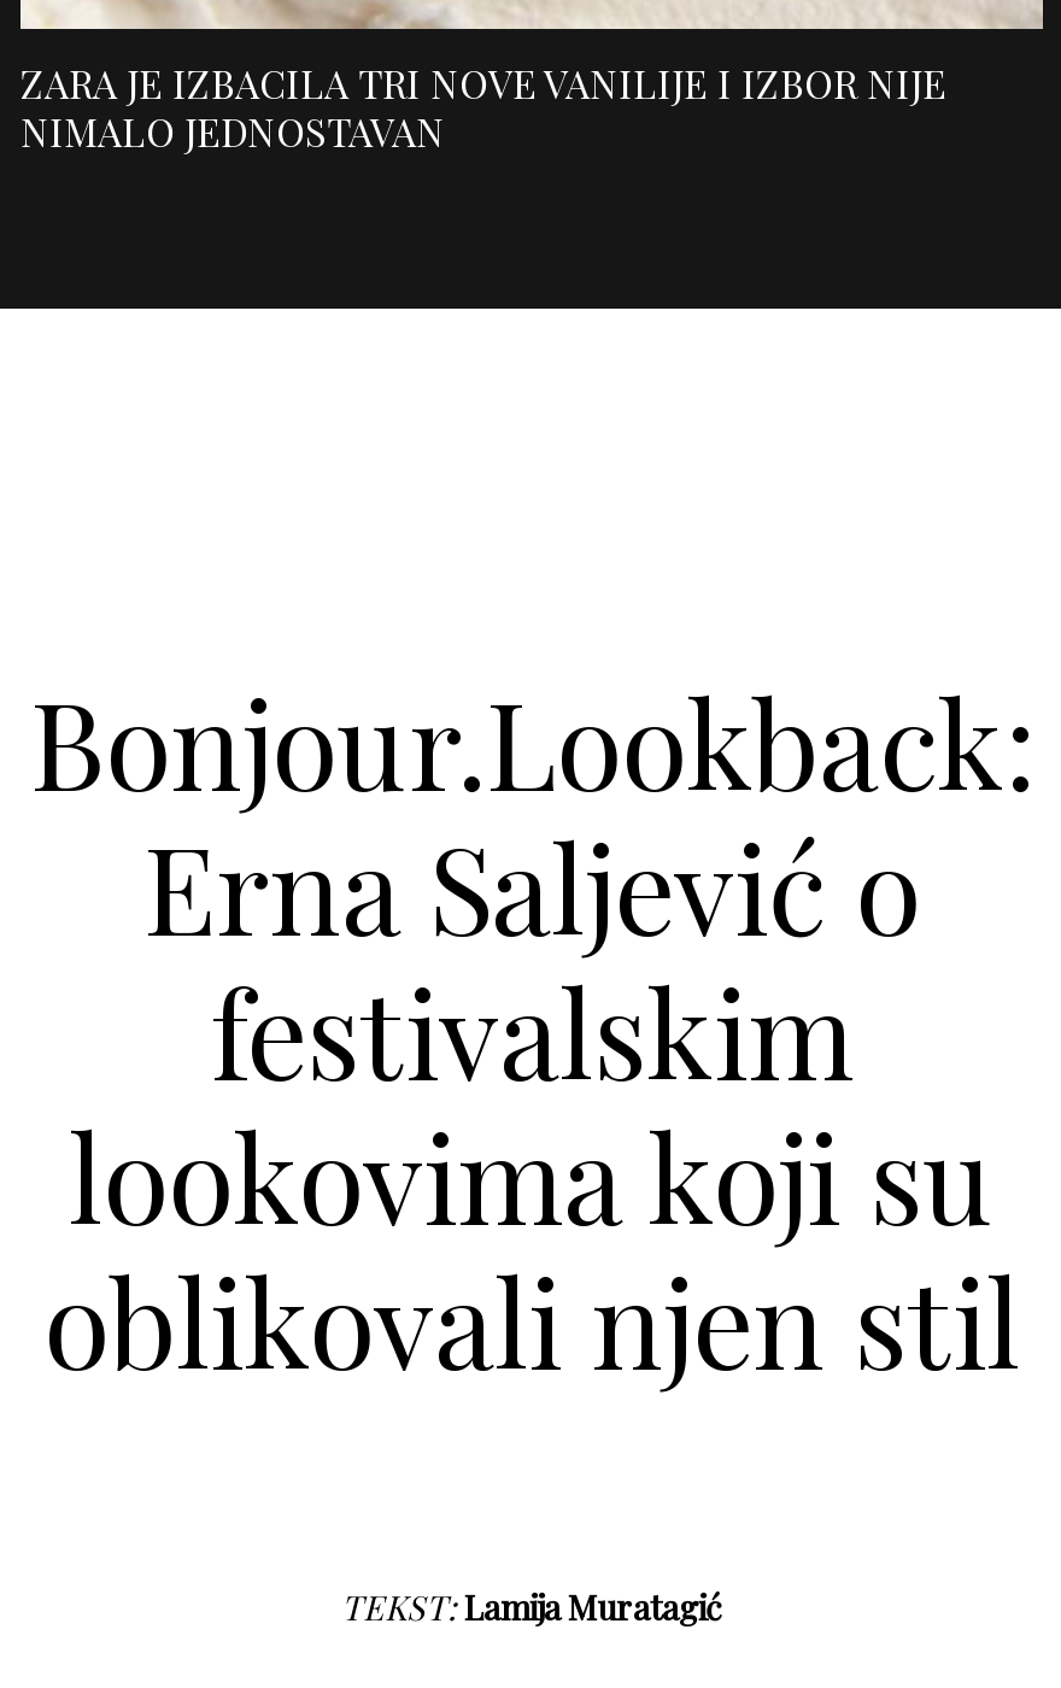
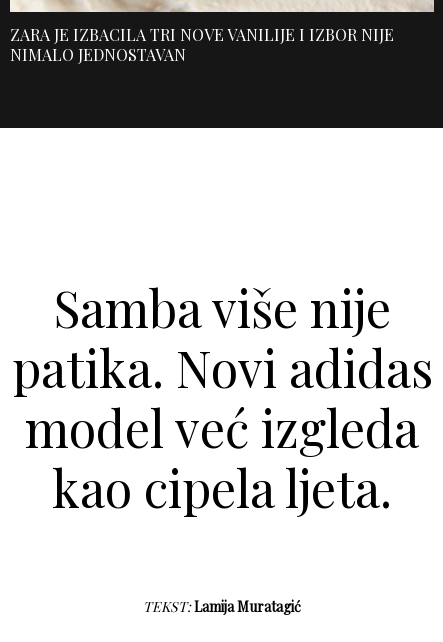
- Bonjour.Lookback:
- Erna Saljević o
- festivalskim
- lookovima koji su
- oblikovali njen stil
+ Samba više nije
+ patika. Novi adidas
+ model već izgleda
+ kao cipela ljeta.
